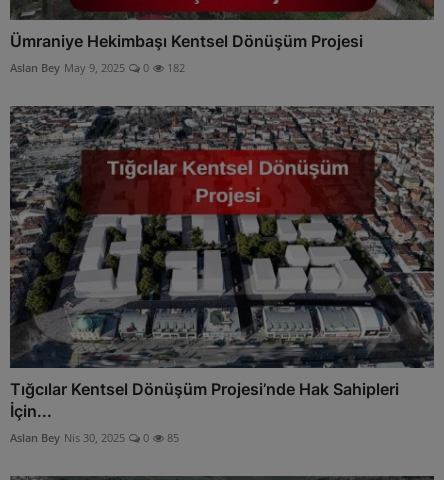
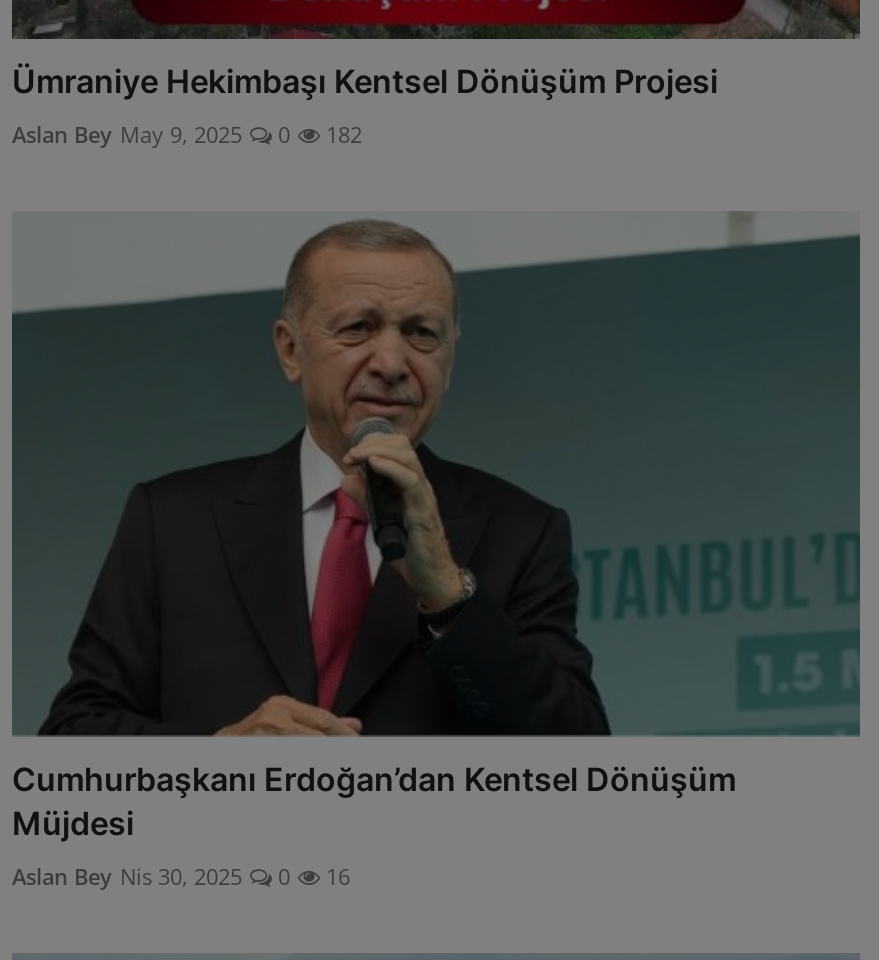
- [image]
- Tığcılar Kentsel Dönüşüm Projesi’nde Hak Sahipleri
- İçin...
+ [image]
+ Cumhurbaşkanı Erdoğan’dan Kentsel Dönüşüm
+ Müjdesi

- Aslan Bey Nis 30, 2025 0 85
+ Aslan Bey Nis 30, 2025 0 16
